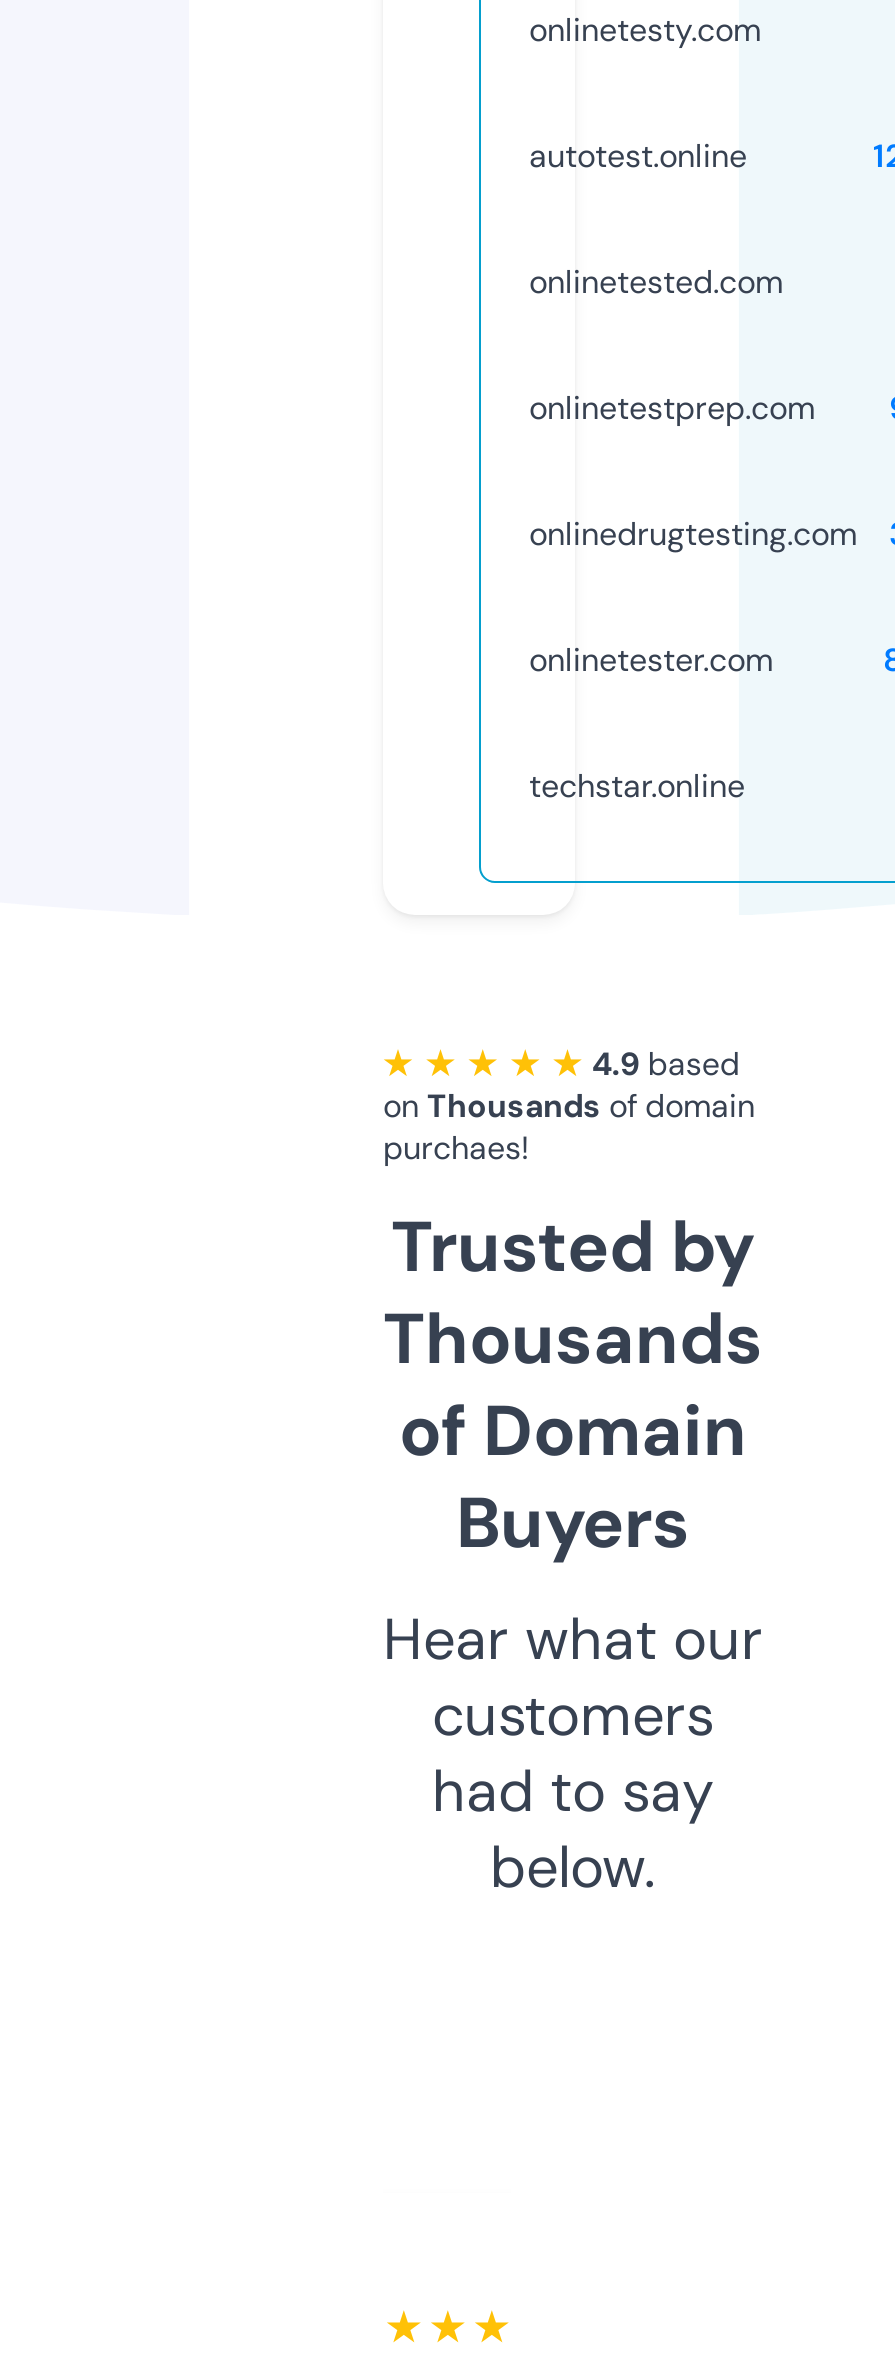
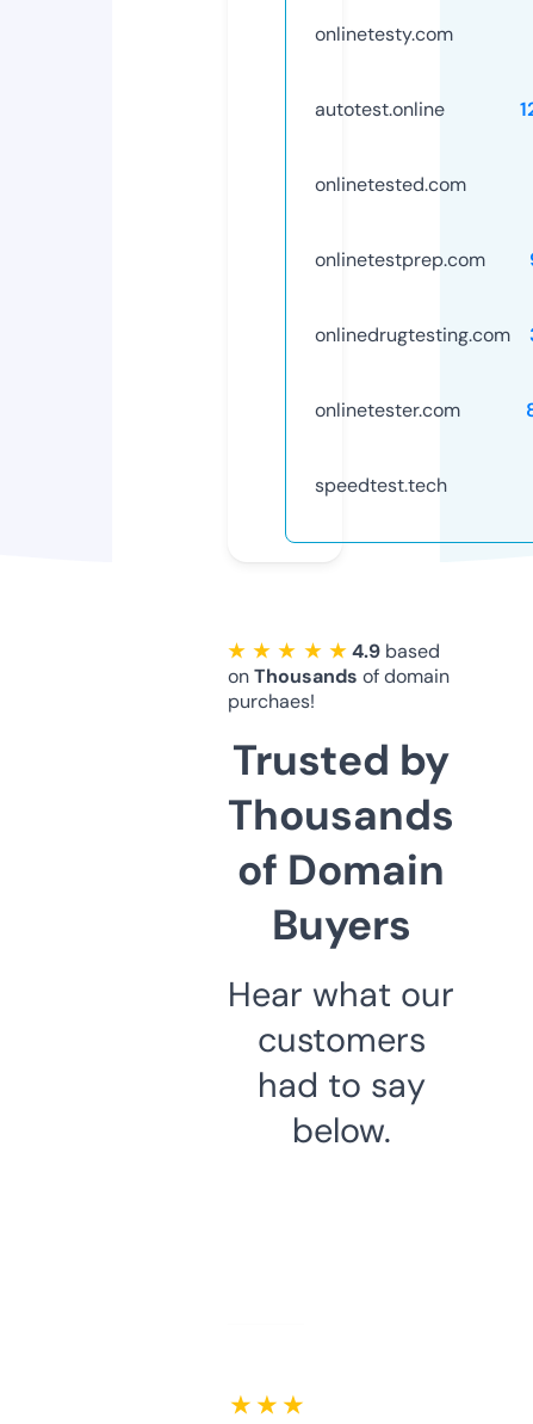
- techstar.online
+ speedtest.tech
